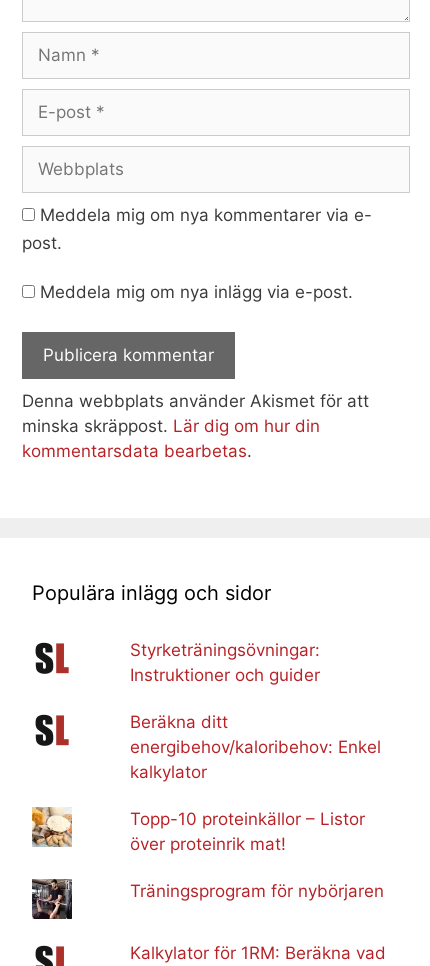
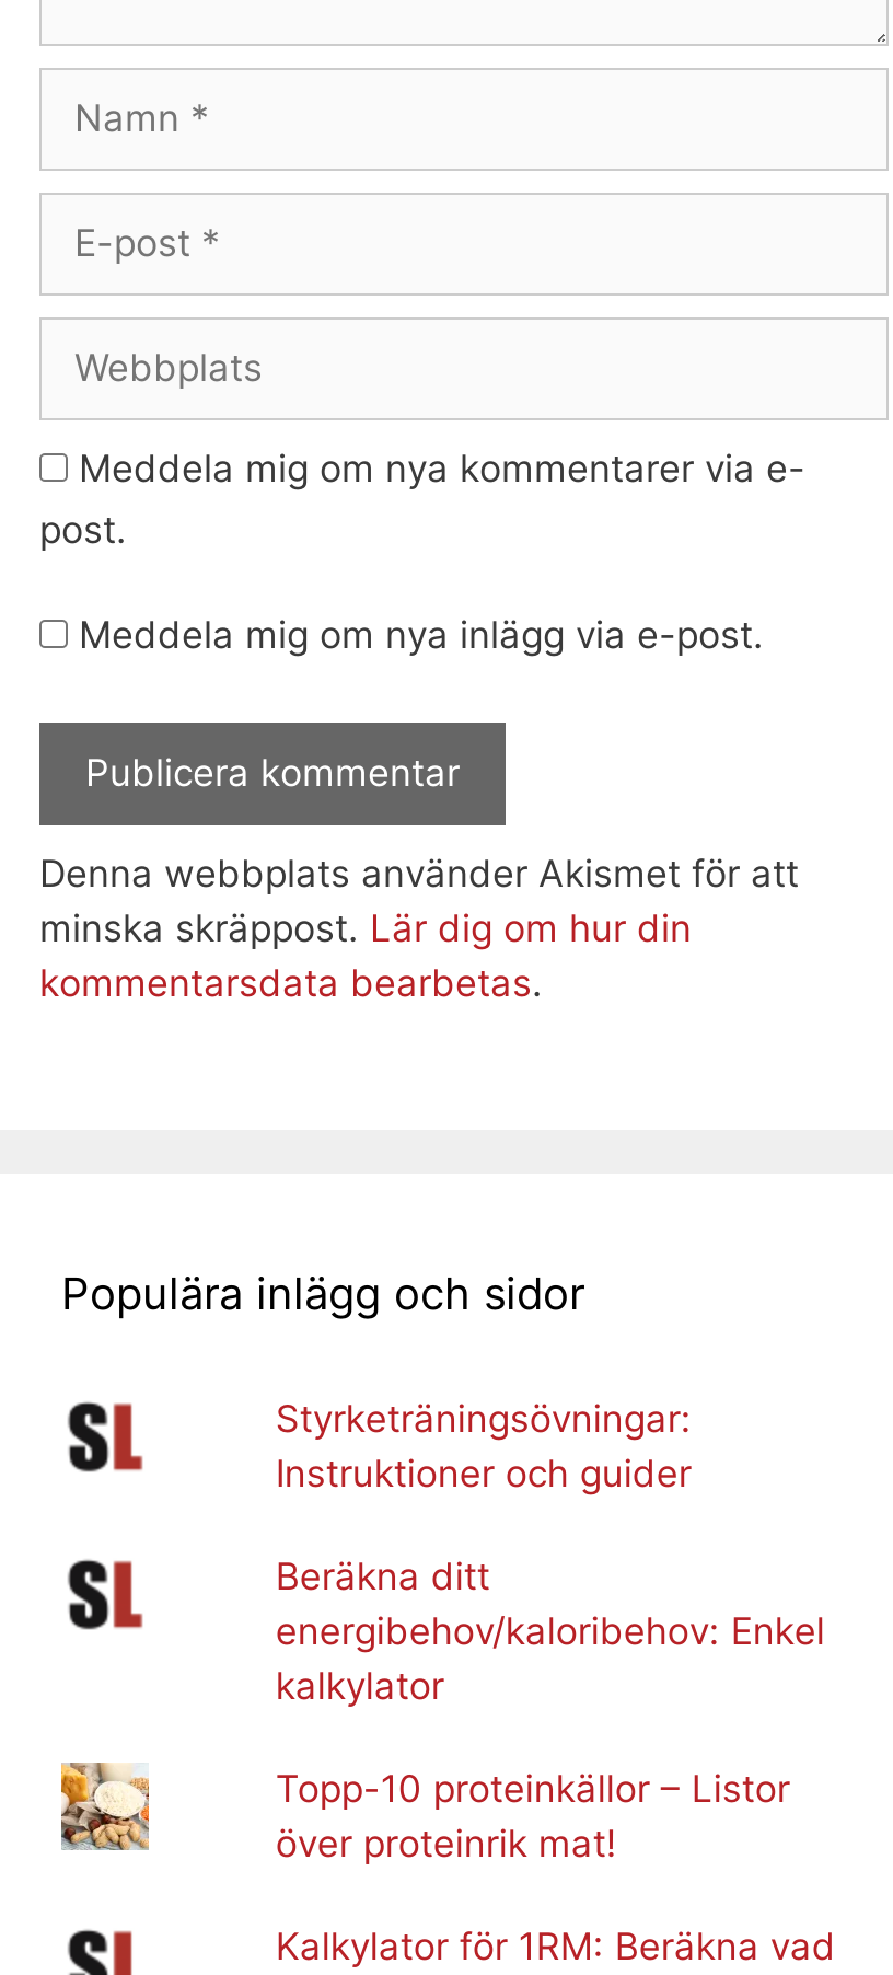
- [image]

- Träningsprogram för nybörjaren
